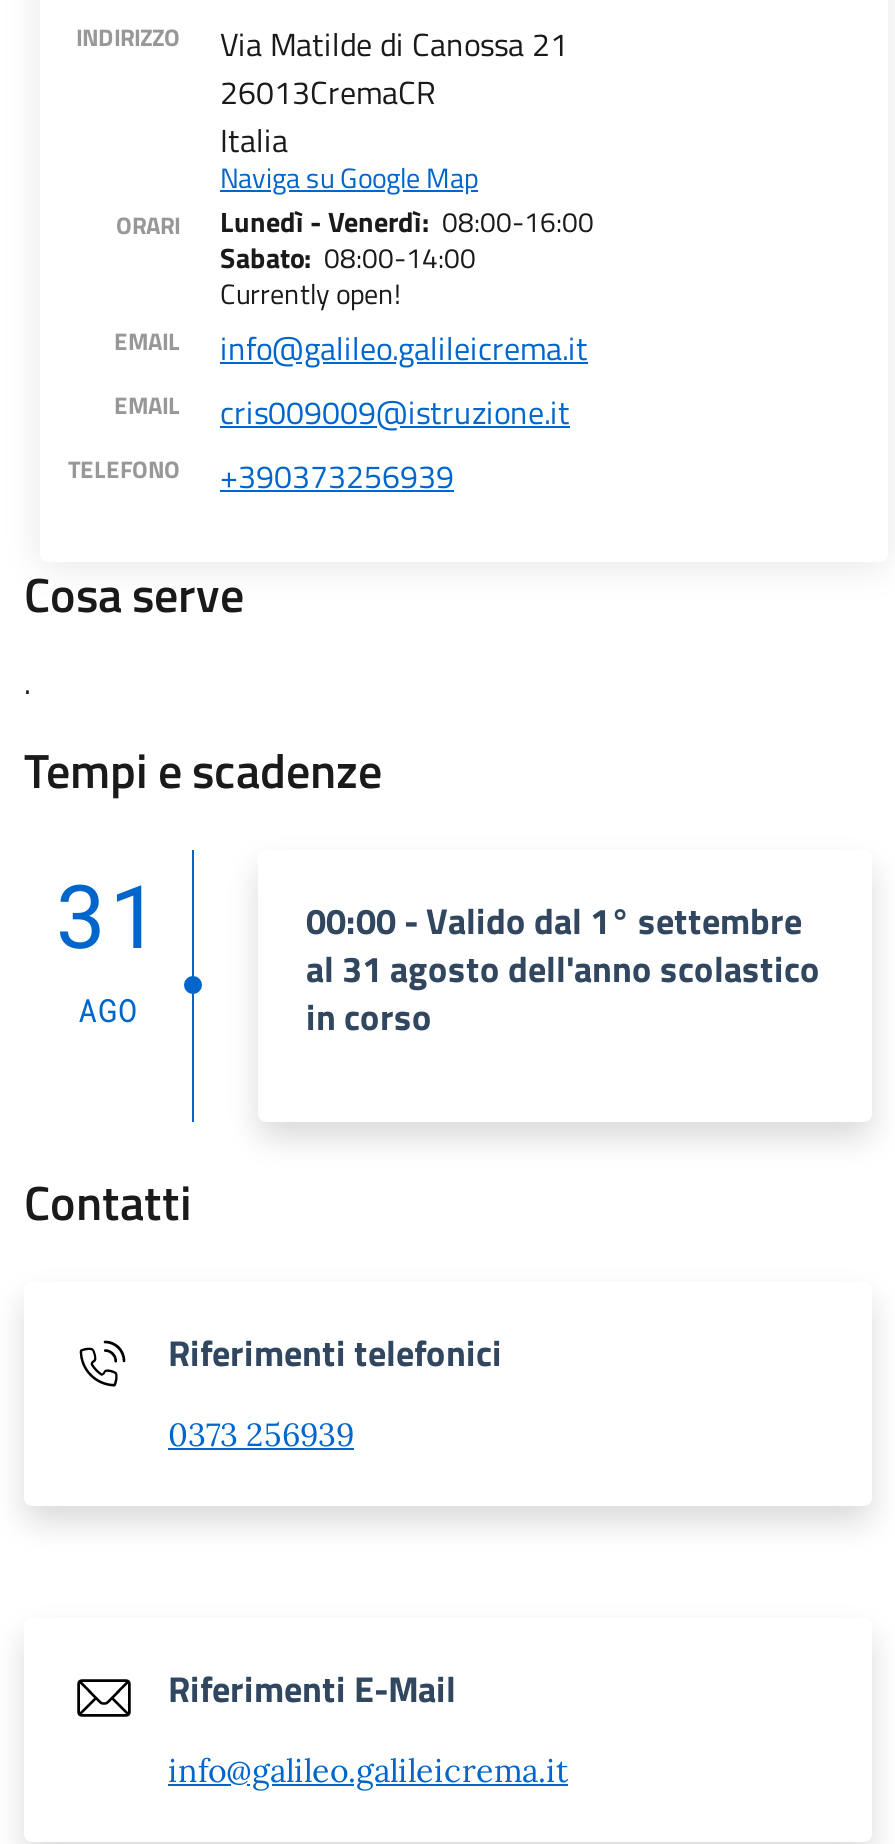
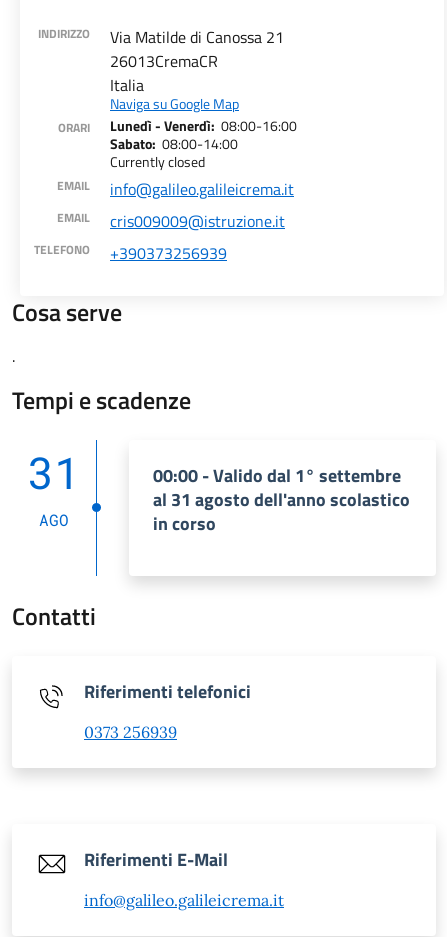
- Currently open!
+ Currently closed
